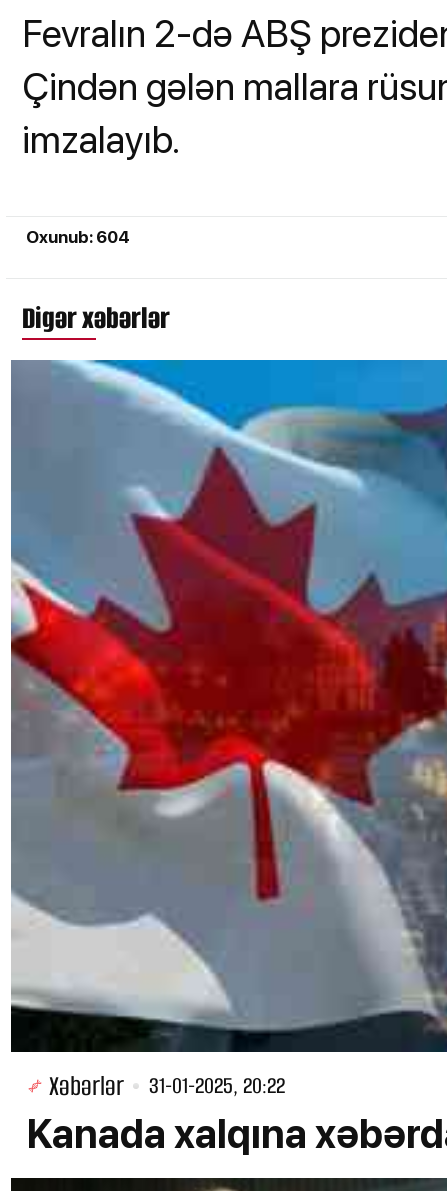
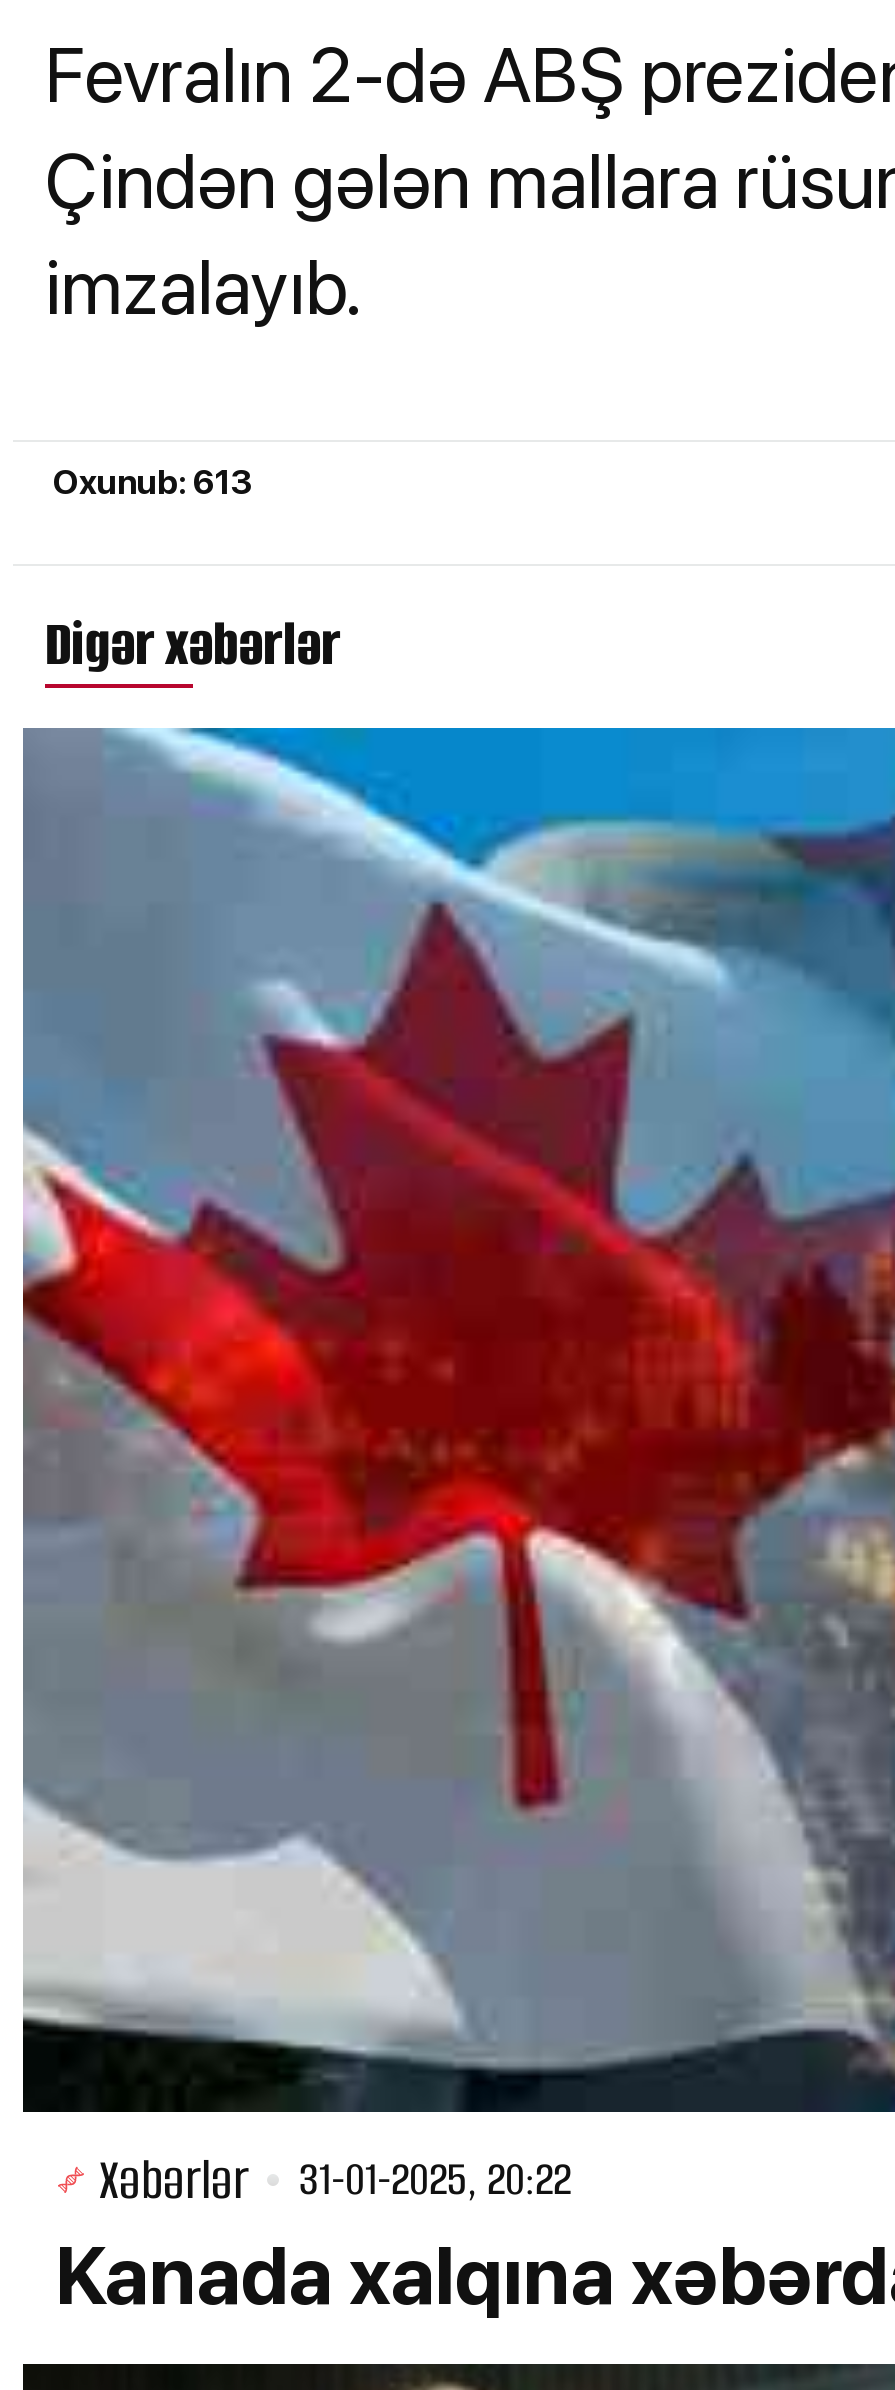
- Oxunub: 604
+ Oxunub: 613
